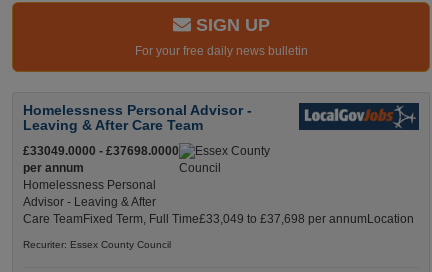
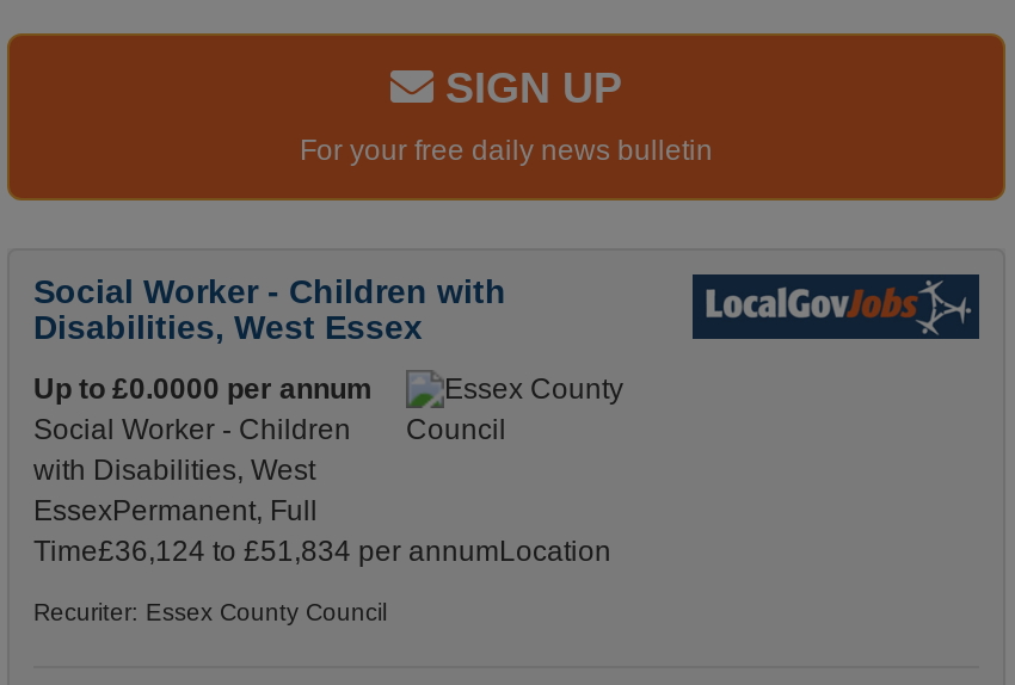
- Homelessness Personal Advisor -
- Leaving & After Care Team
+ Social Worker - Children with
+ Disabilities, West Essex

- £33049.0000 - £37698.0000
- per annum
- Homelessness Personal
- Advisor - Leaving & After
- Care TeamFixed Term, Full Time£33,049 to £37,698 per annumLocation
+ Up to £0.0000 per annum
+ Social Worker - Children
+ with Disabilities, West
+ EssexPermanent, Full
+ Time£36,124 to £51,834 per annumLocation
